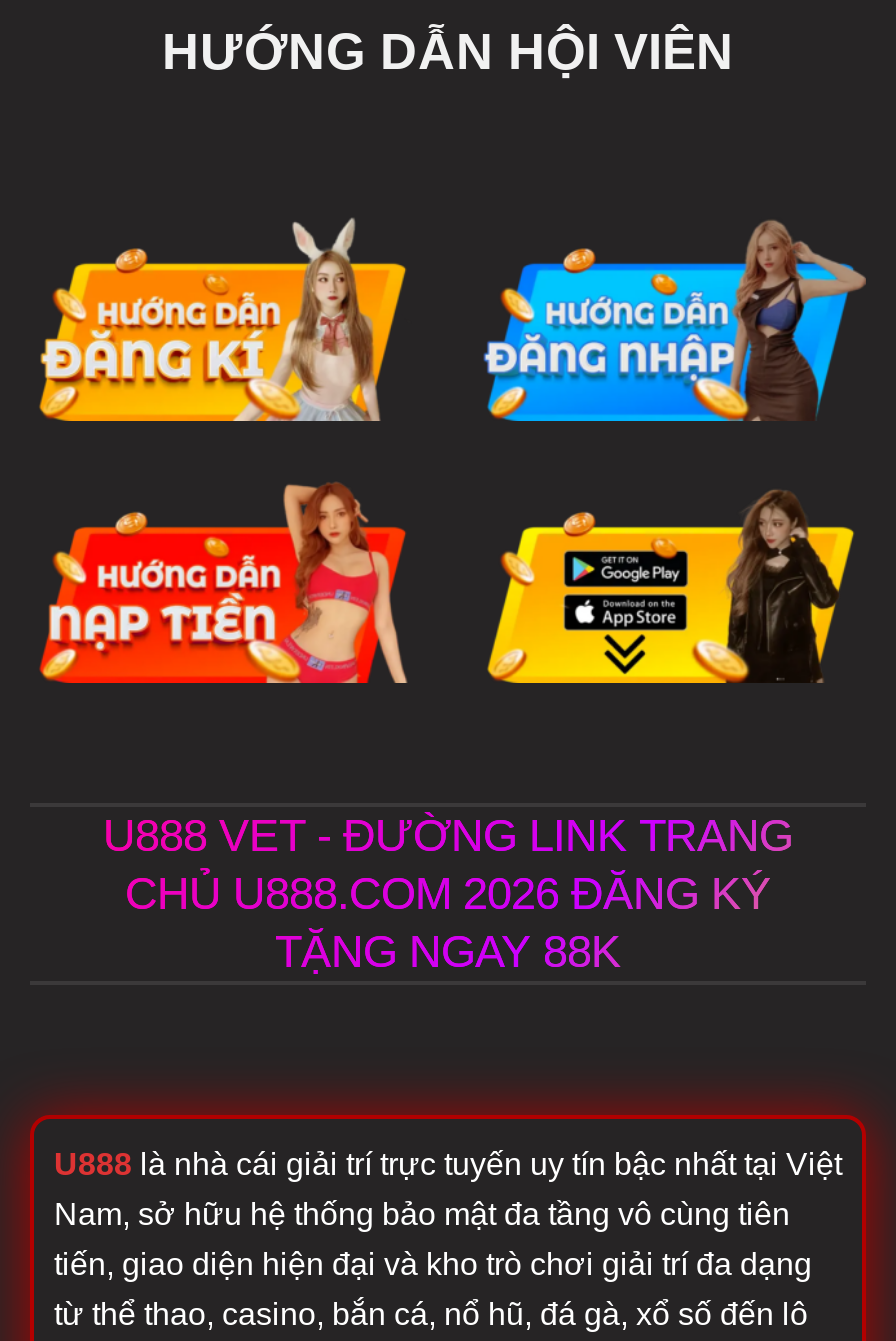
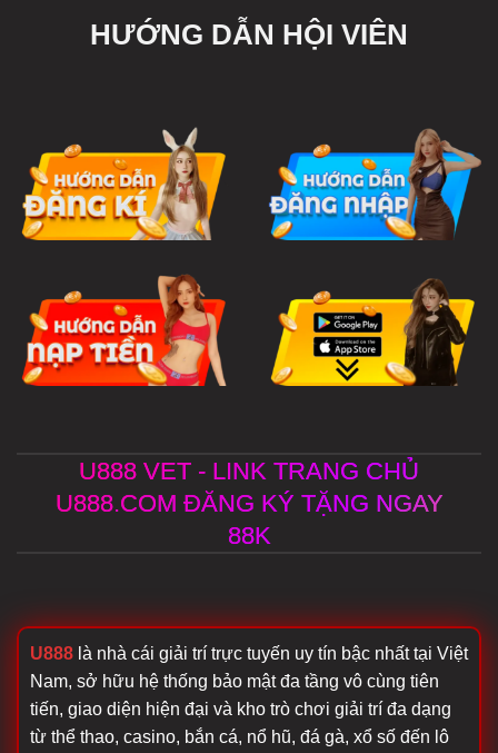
- U888 VET - ĐƯỜNG LINK TRANG
- CHỦ U888.COM 2026 ĐĂNG KÝ
- TẶNG NGAY 88K
+ U888 VET - LINK TRANG CHỦ
+ U888.COM ĐĂNG KÝ TẶNG NGAY
+ 88K
